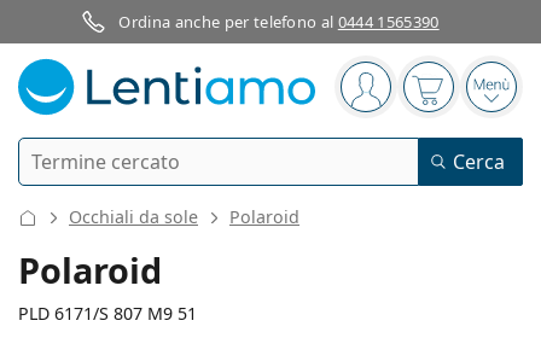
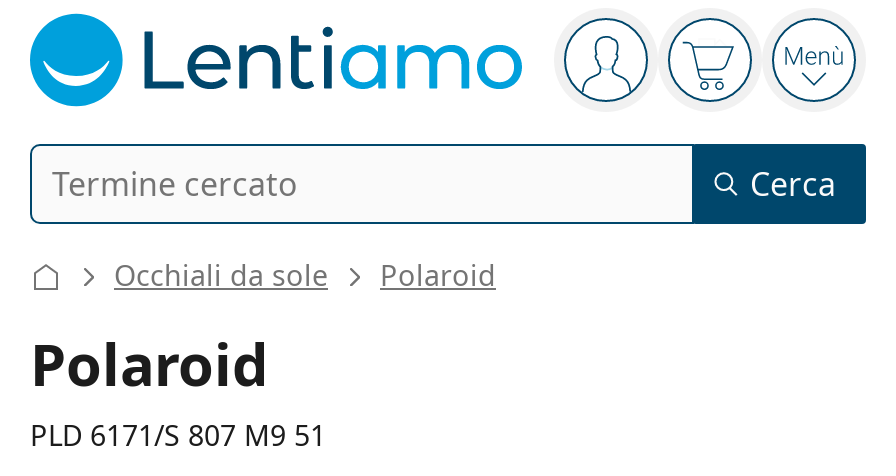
- Ordina anche per telefono al 0444 1565390
